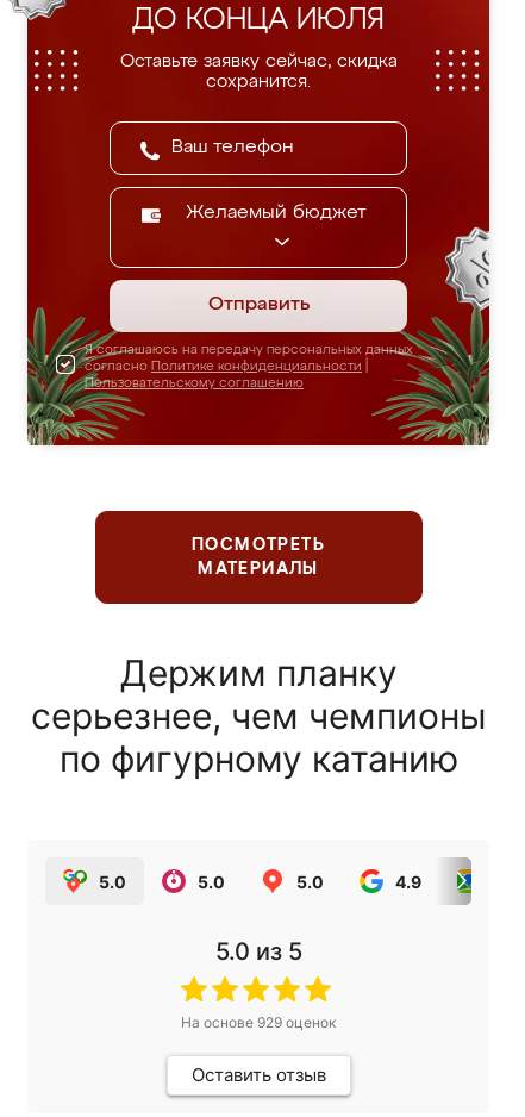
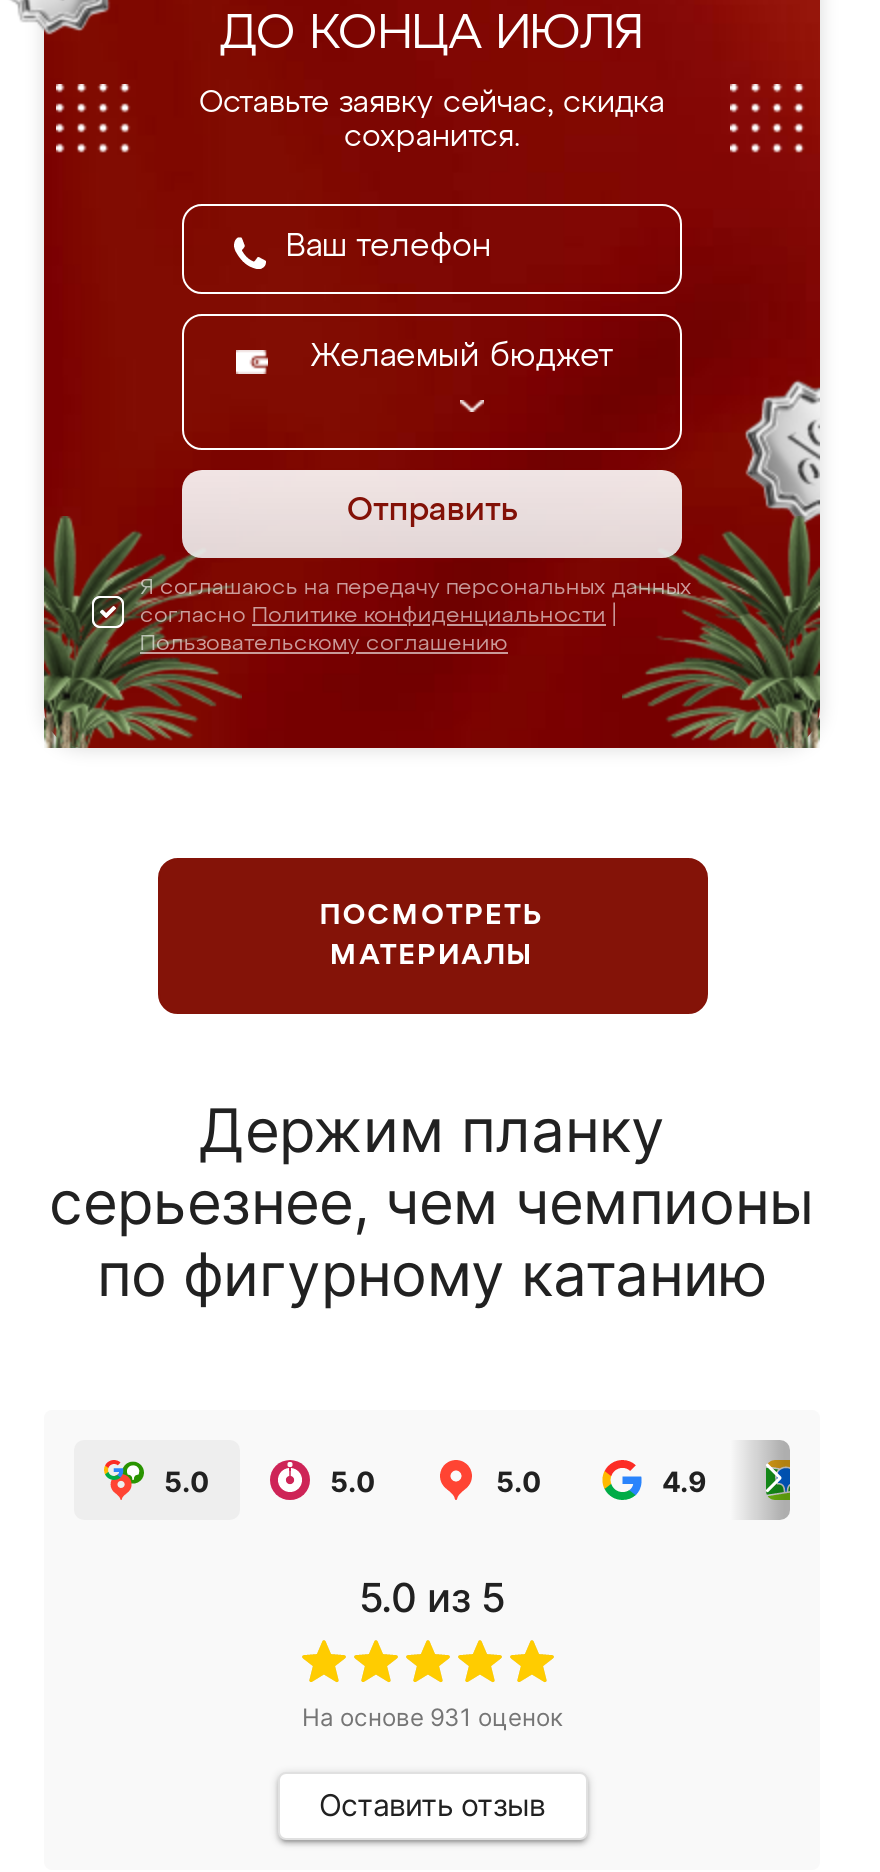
- На основе 929 оценок
+ На основе 931 оценок
